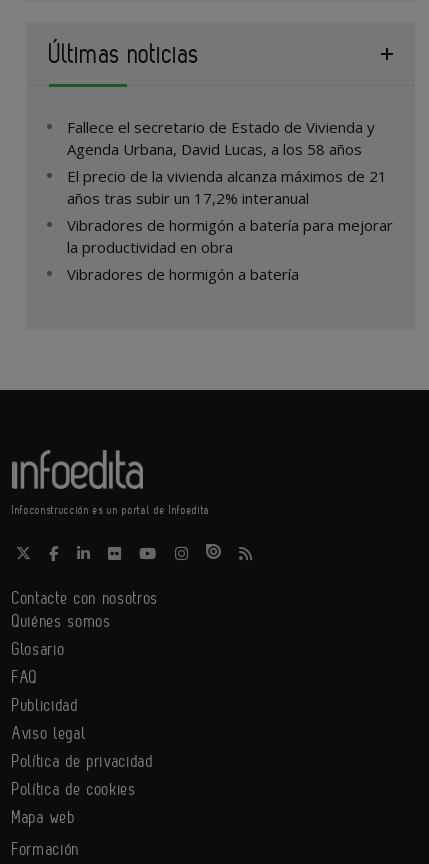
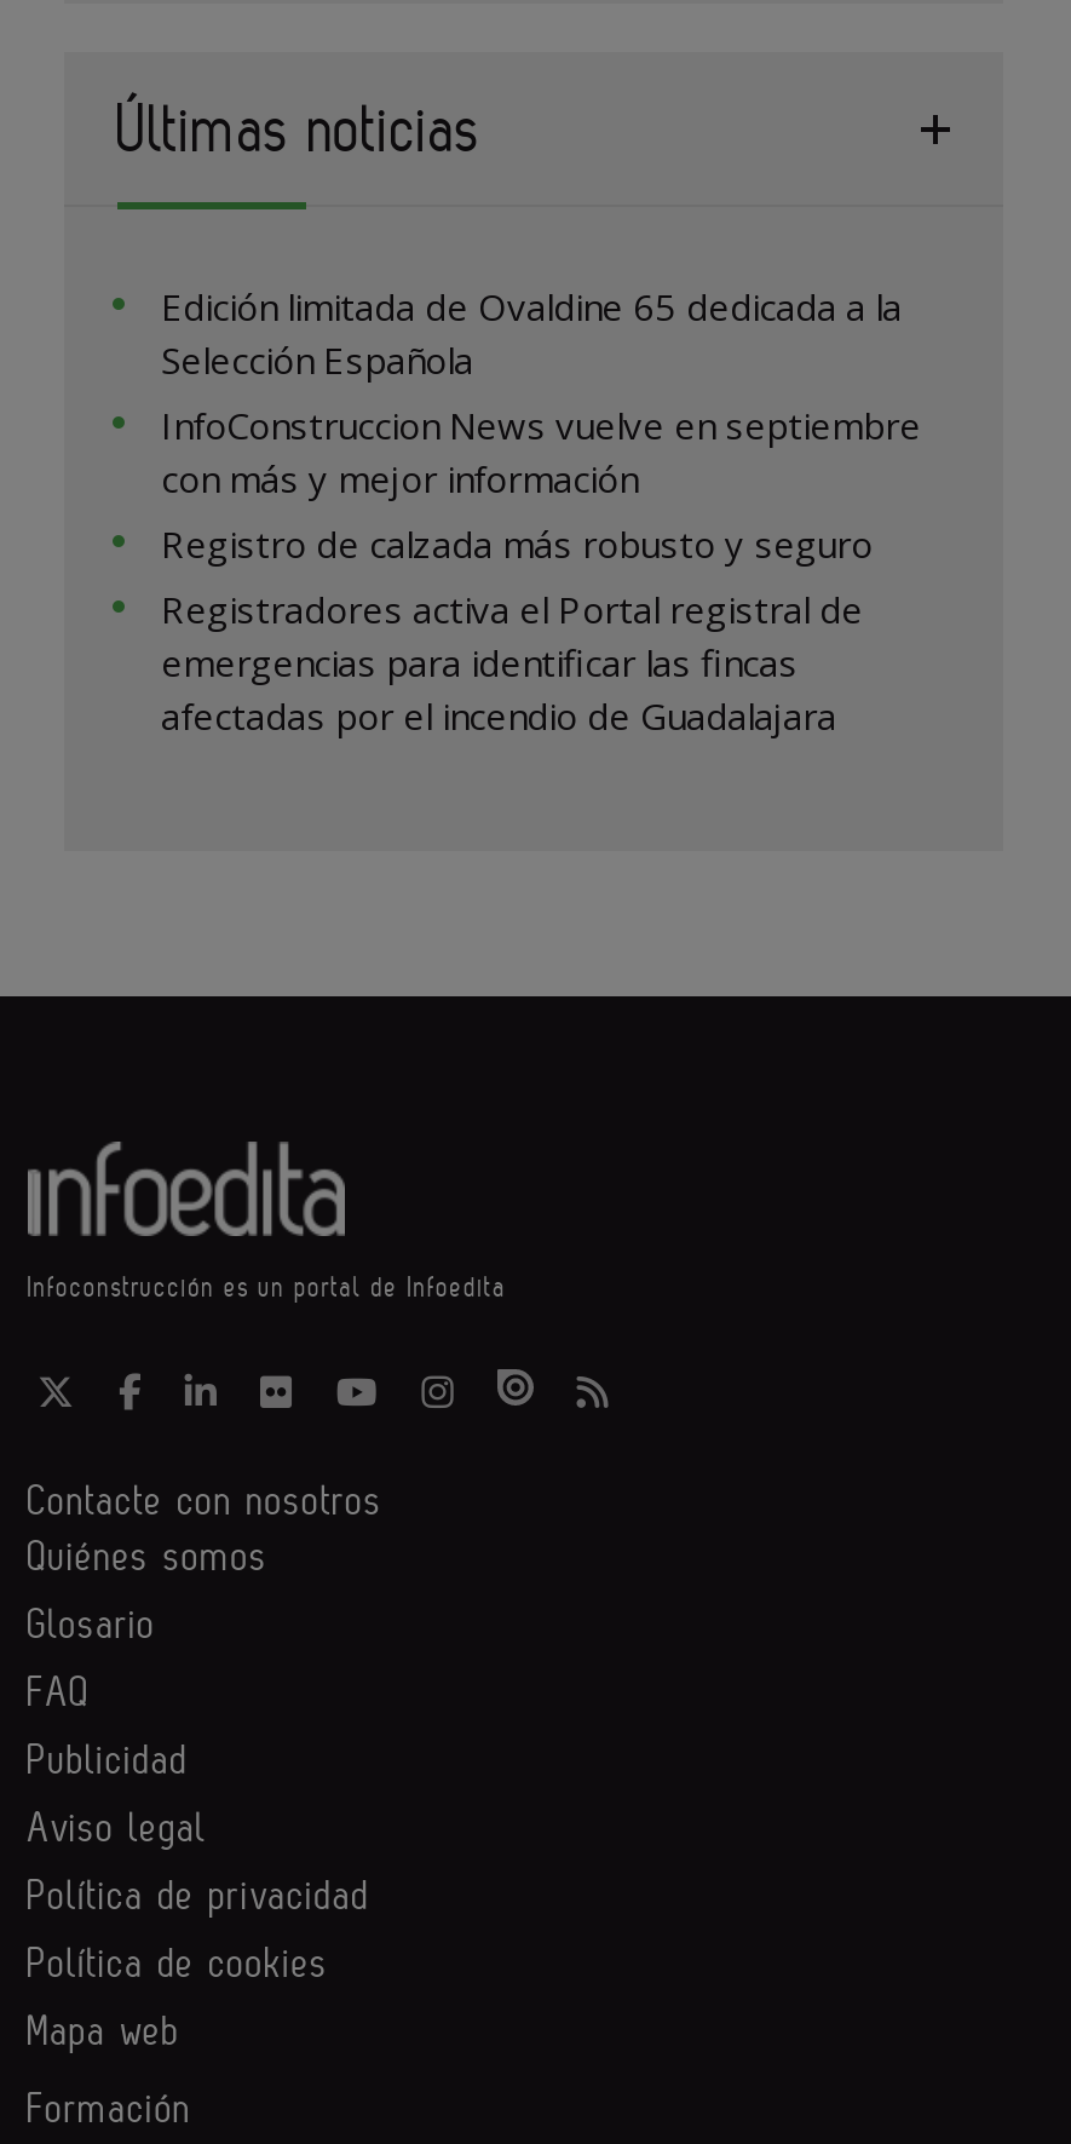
- Fallece el secretario de Estado de Vivienda y
- Agenda Urbana, David Lucas, a los 58 años
- El precio de la vivienda alcanza máximos de 21
- años tras subir un 17,2% interanual
- Vibradores de hormigón a batería para mejorar
- la productividad en obra
- Vibradores de hormigón a batería
+ Edición limitada de Ovaldine 65 dedicada a la
+ Selección Española
+ InfoConstruccion News vuelve en septiembre
+ con más y mejor información
+ Registro de calzada más robusto y seguro
+ Registradores activa el Portal registral de
+ emergencias para identificar las fincas
+ afectadas por el incendio de Guadalajara
